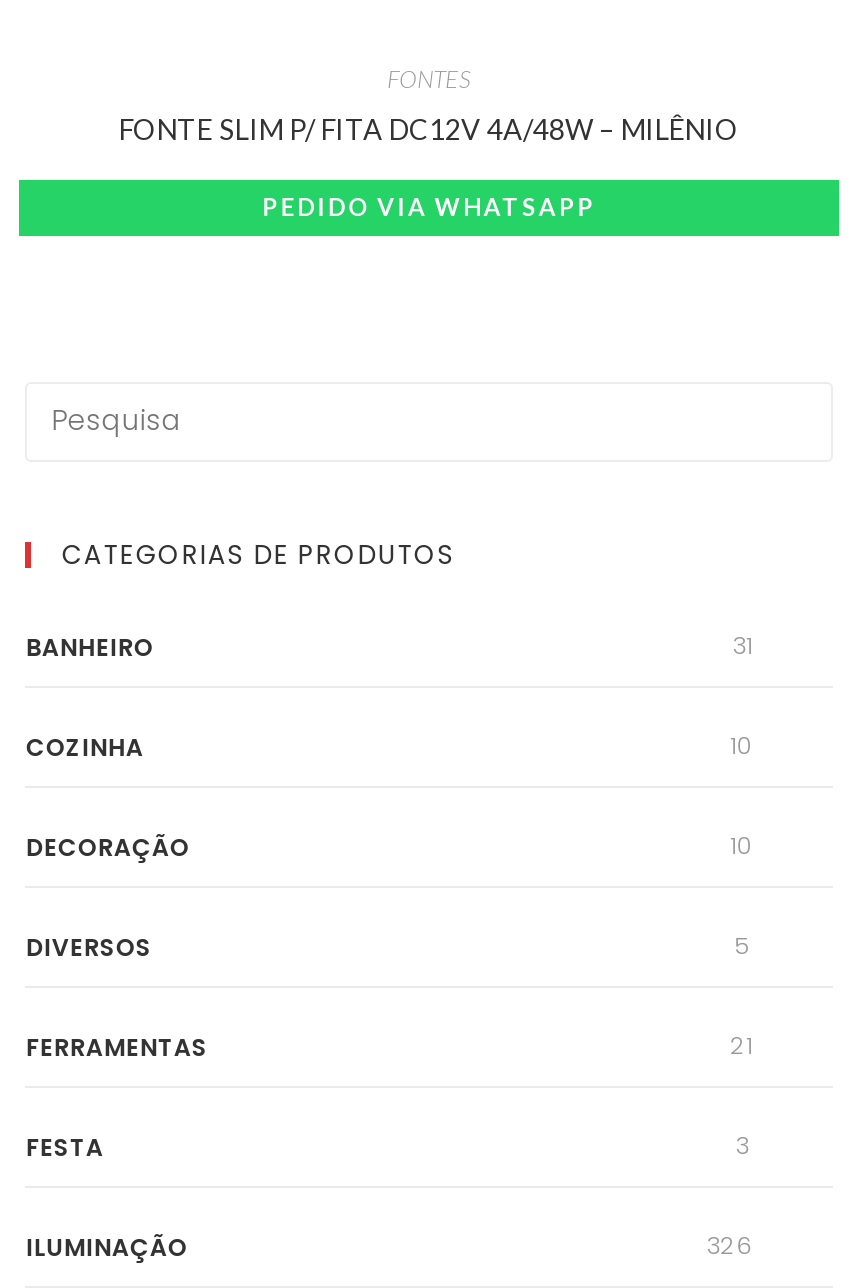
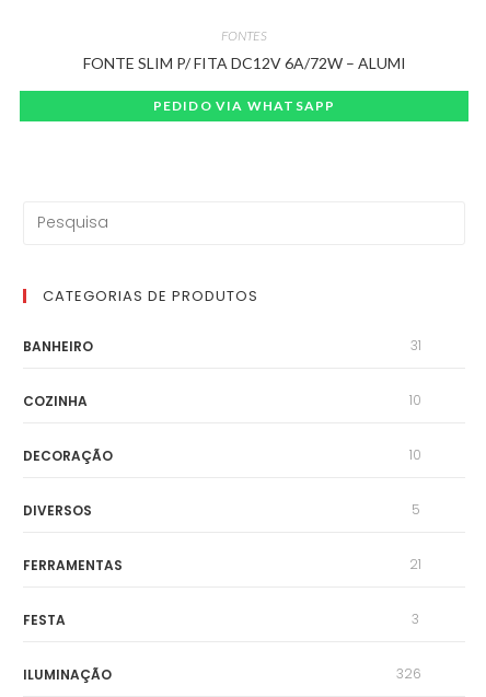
- FONTE SLIM P/ FITA DC12V 4A/48W – MILÊNIO
+ FONTE SLIM P/ FITA DC12V 6A/72W – ALUMI
